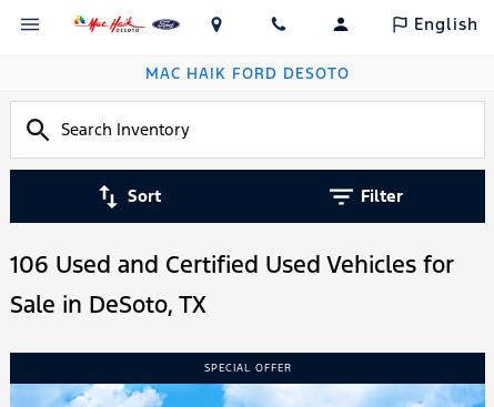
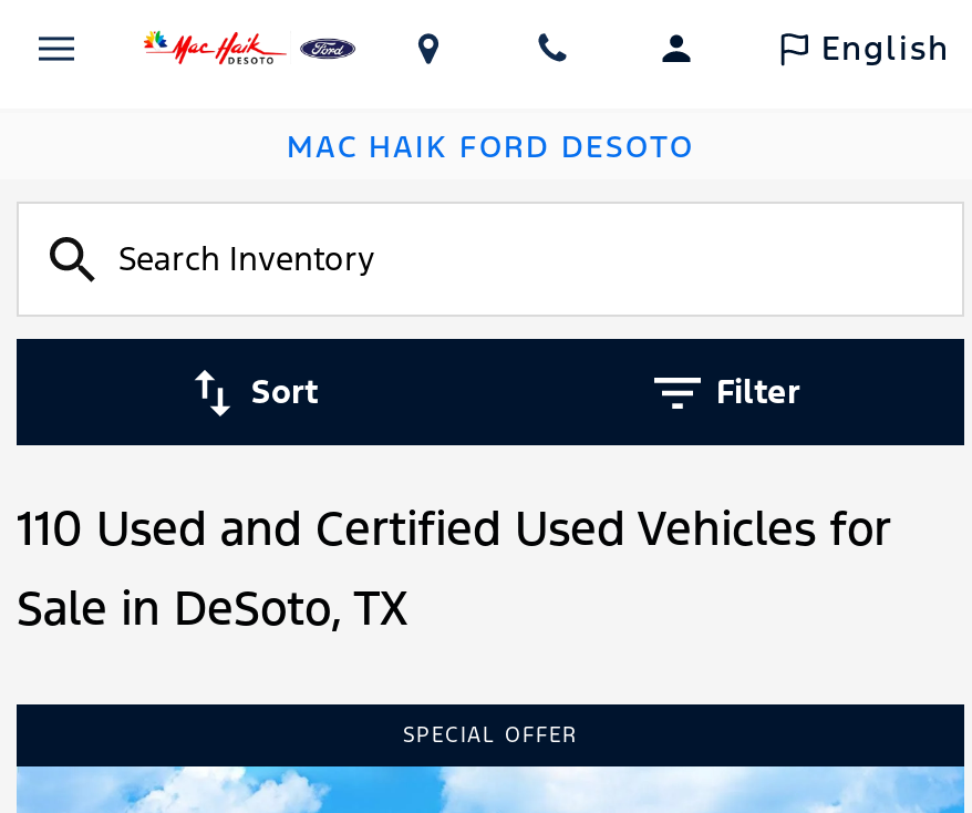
- 106 Used and Certified Used Vehicles for
+ 110 Used and Certified Used Vehicles for
